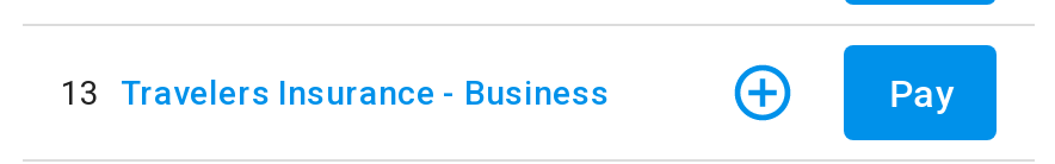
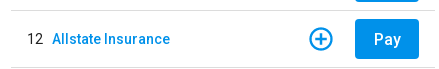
- 13 Travelers Insurance - Business
+ 12 Allstate Insurance
